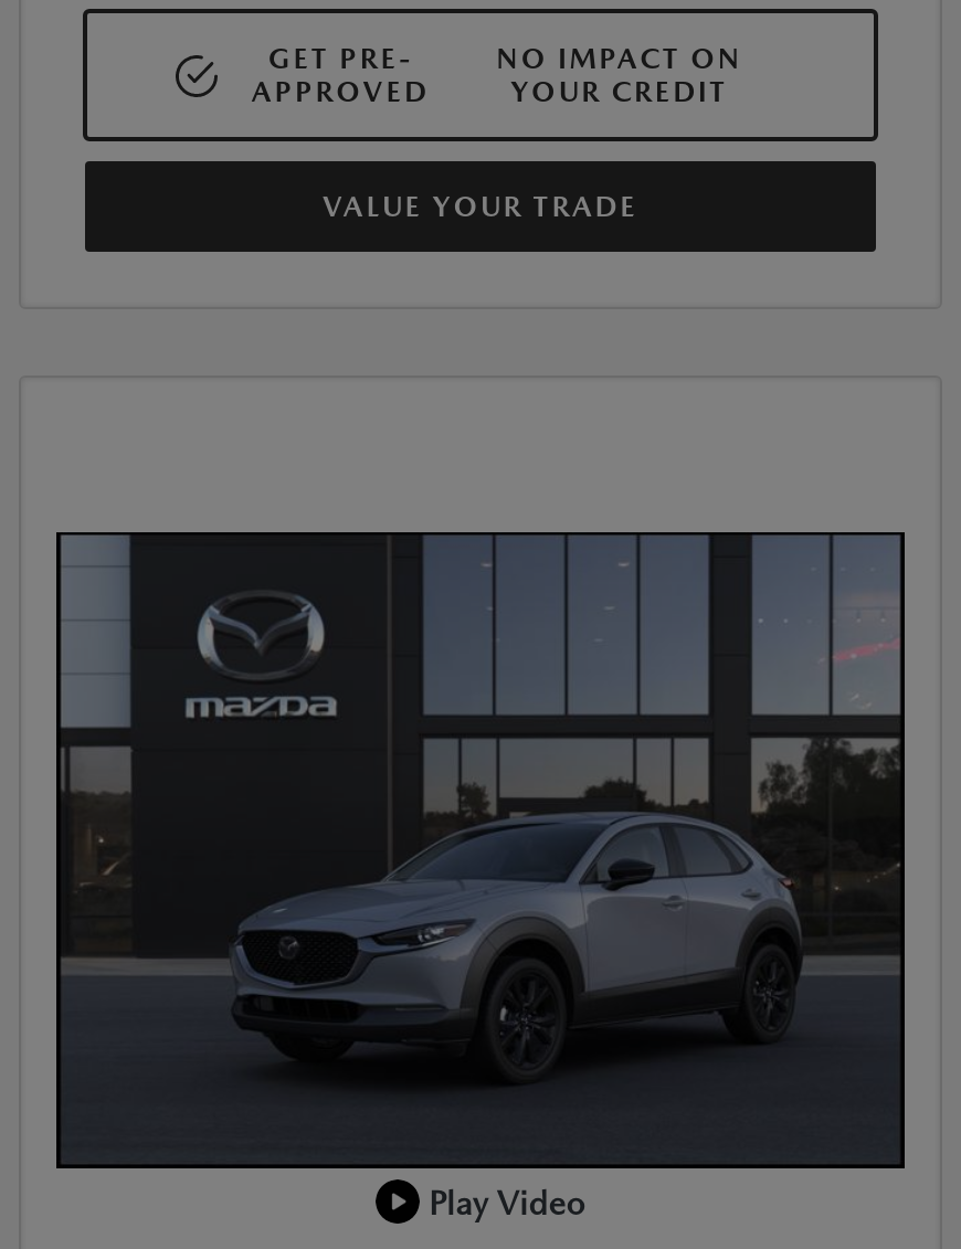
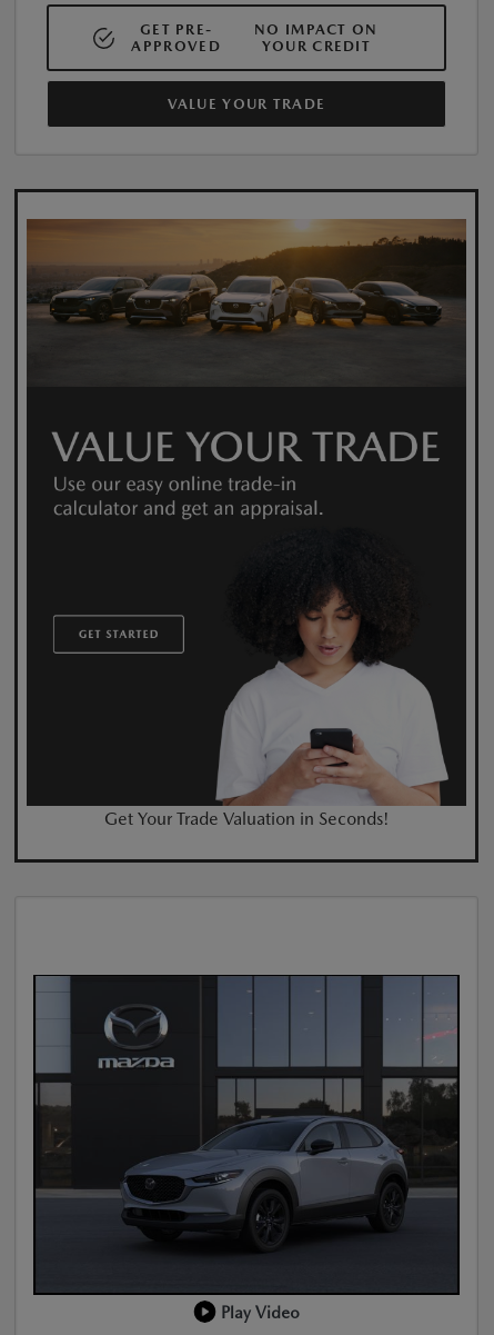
+ [image]
+ Get Your Trade Valuation in Seconds!
